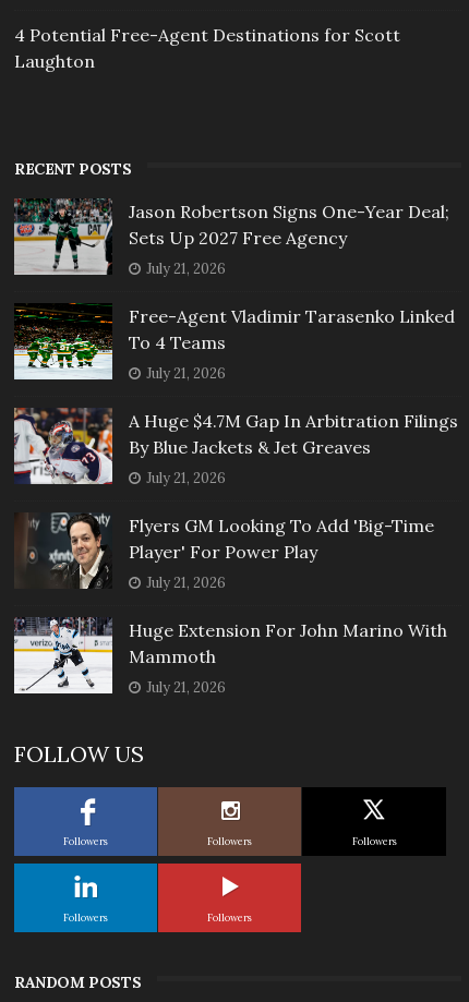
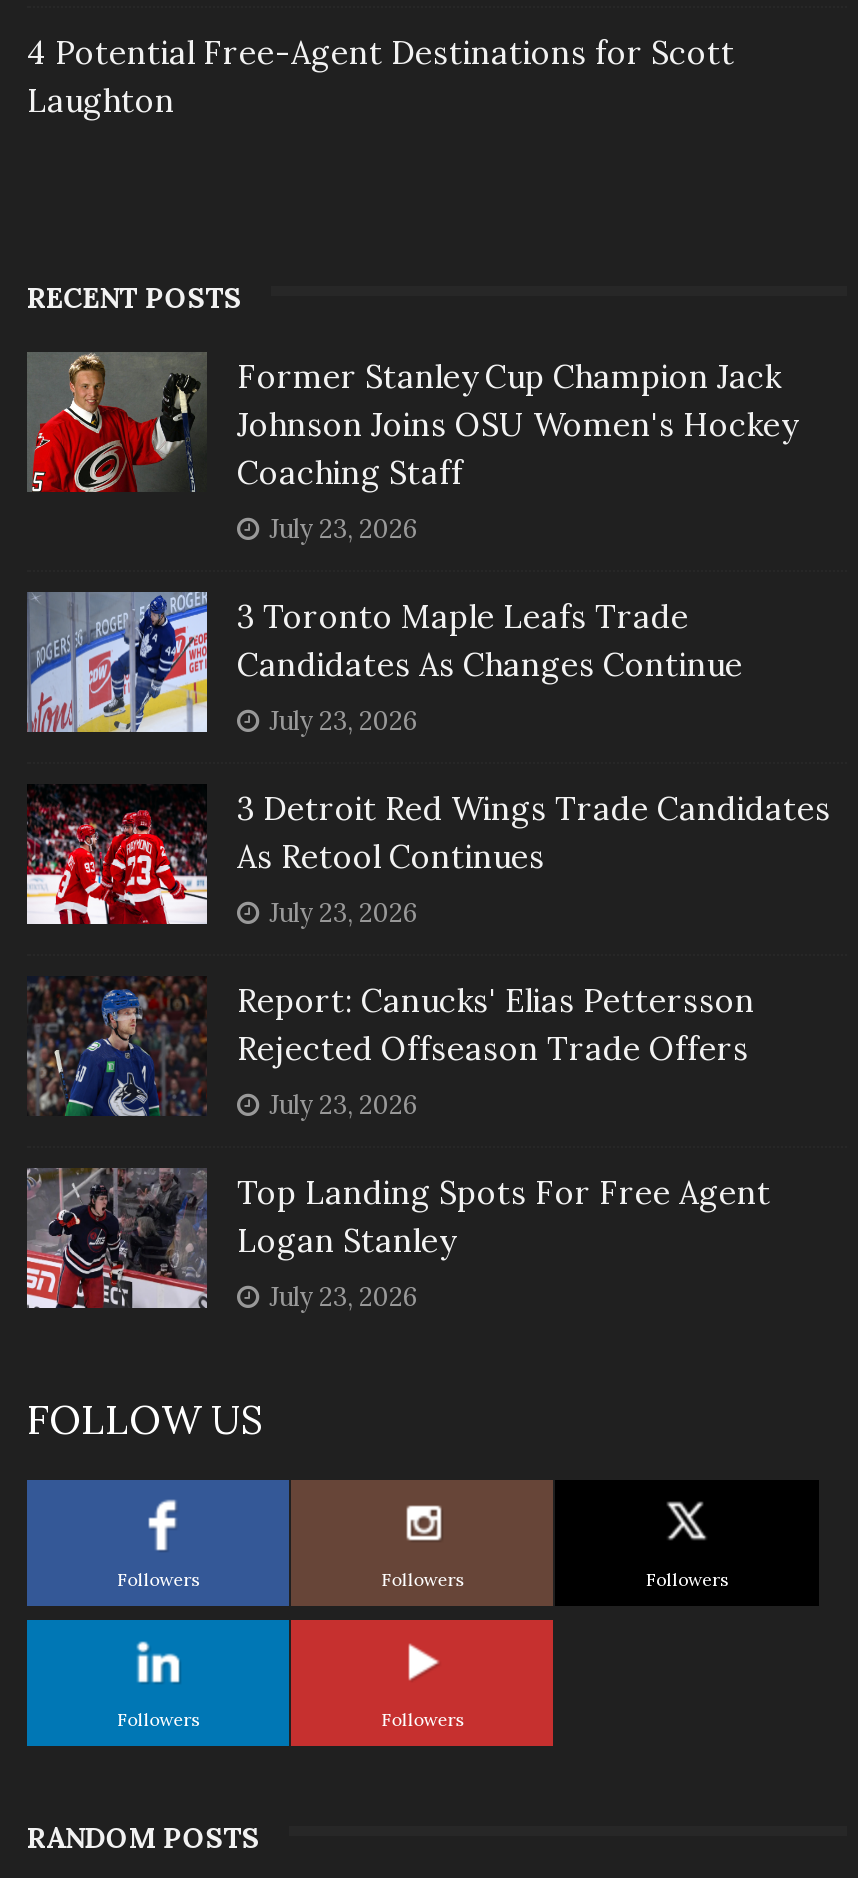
- [image]
- Jason Robertson Signs One-Year Deal;
- Sets Up 2027 Free Agency
+ [image]
+ Former Stanley Cup Champion Jack
+ Johnson Joins OSU Women's Hockey
+ Coaching Staff

- July 21, 2026
+ July 23, 2026

- [image]
- Free-Agent Vladimir Tarasenko Linked
- To 4 Teams
+ [image]
+ 3 Toronto Maple Leafs Trade
+ Candidates As Changes Continue

- July 21, 2026
+ July 23, 2026

- [image]
- A Huge $4.7M Gap In Arbitration Filings
- By Blue Jackets & Jet Greaves
+ [image]
+ 3 Detroit Red Wings Trade Candidates
+ As Retool Continues

- July 21, 2026
+ July 23, 2026

- [image]
- Flyers GM Looking To Add 'Big-Time
- Player' For Power Play
+ [image]
+ Report: Canucks' Elias Pettersson
+ Rejected Offseason Trade Offers

- July 21, 2026
+ July 23, 2026

- [image]
- Huge Extension For John Marino With
- Mammoth
+ [image]
+ Top Landing Spots For Free Agent
+ Logan Stanley

- July 21, 2026
+ July 23, 2026
